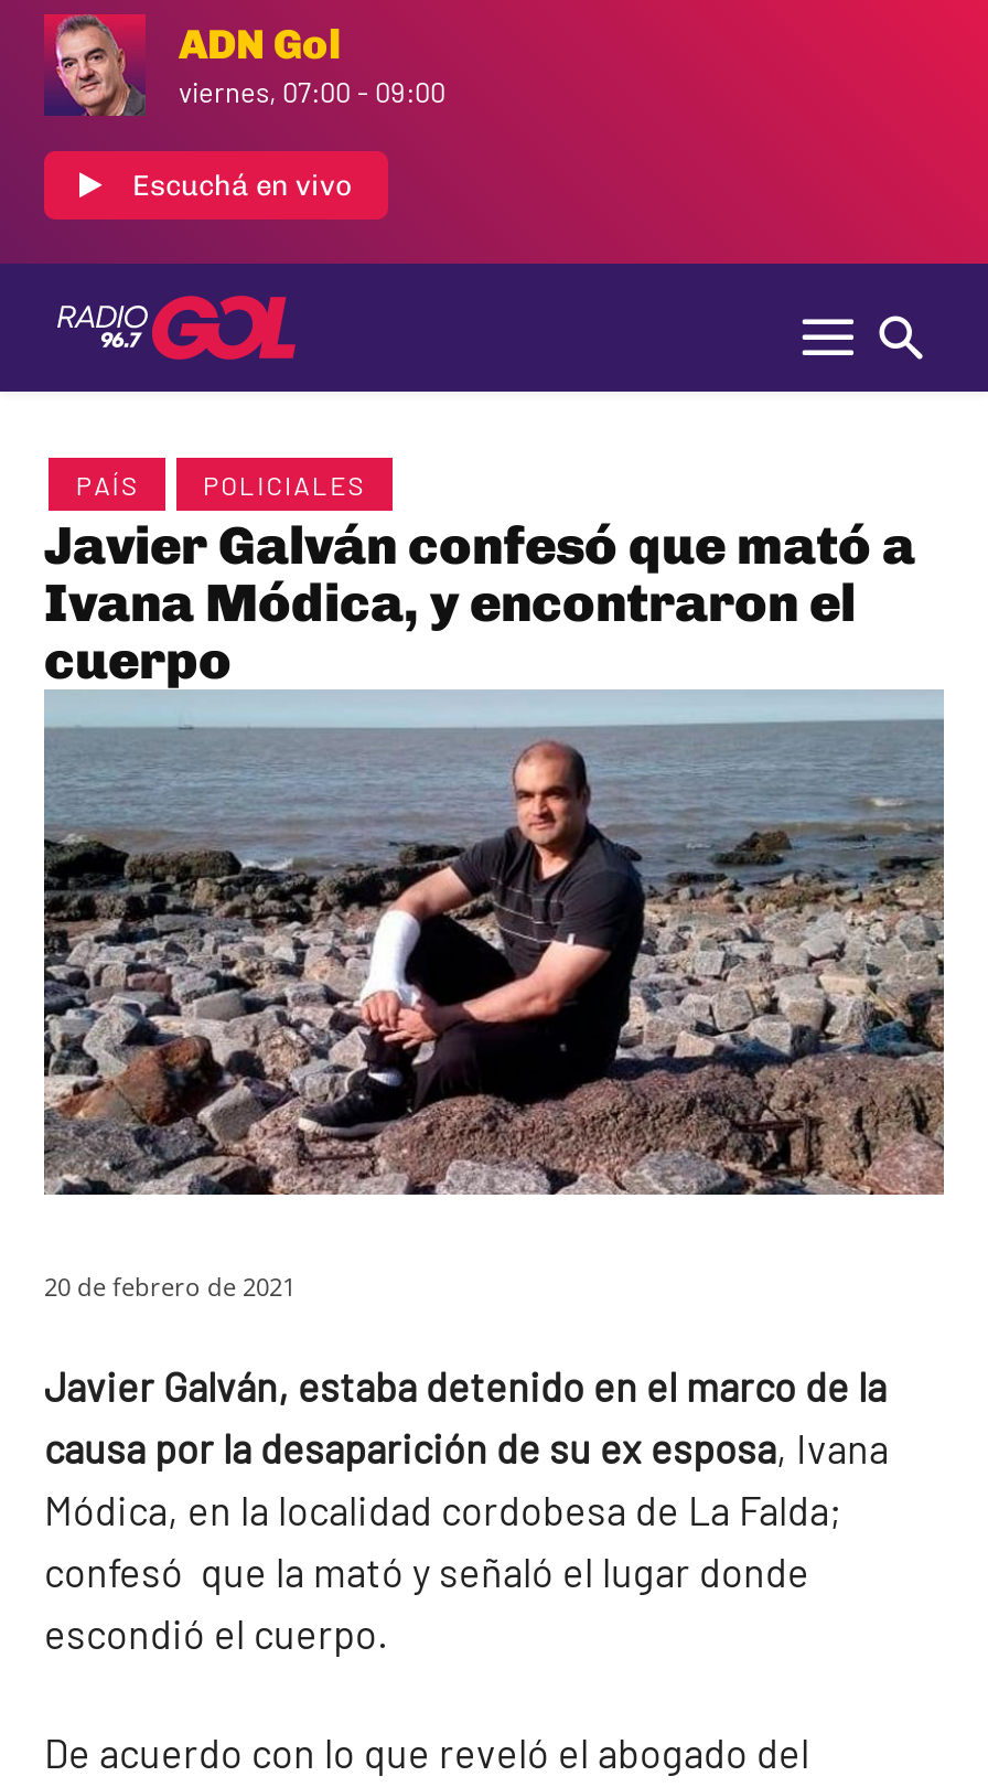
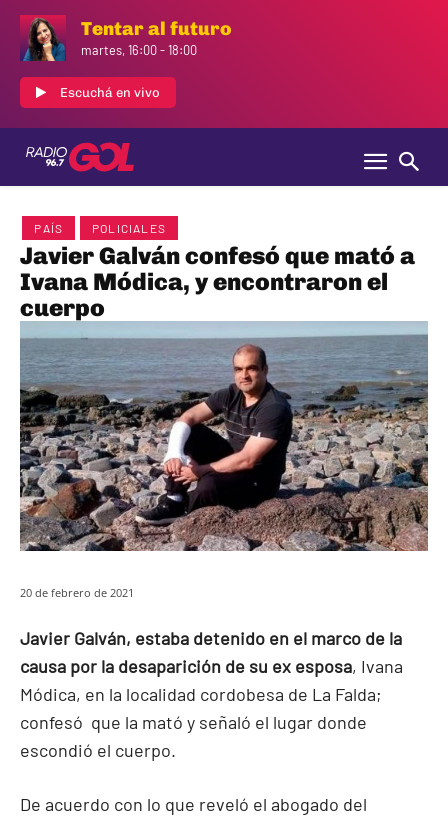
- [image]
- ADN Gol
- viernes, 07:00 - 09:00
+ [image]
+ Tentar al futuro
+ martes, 16:00 - 18:00
